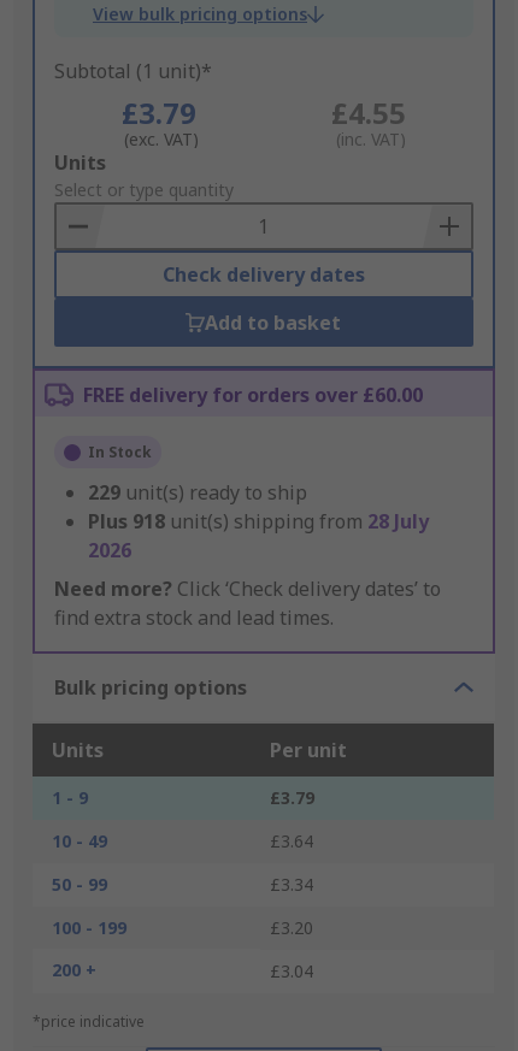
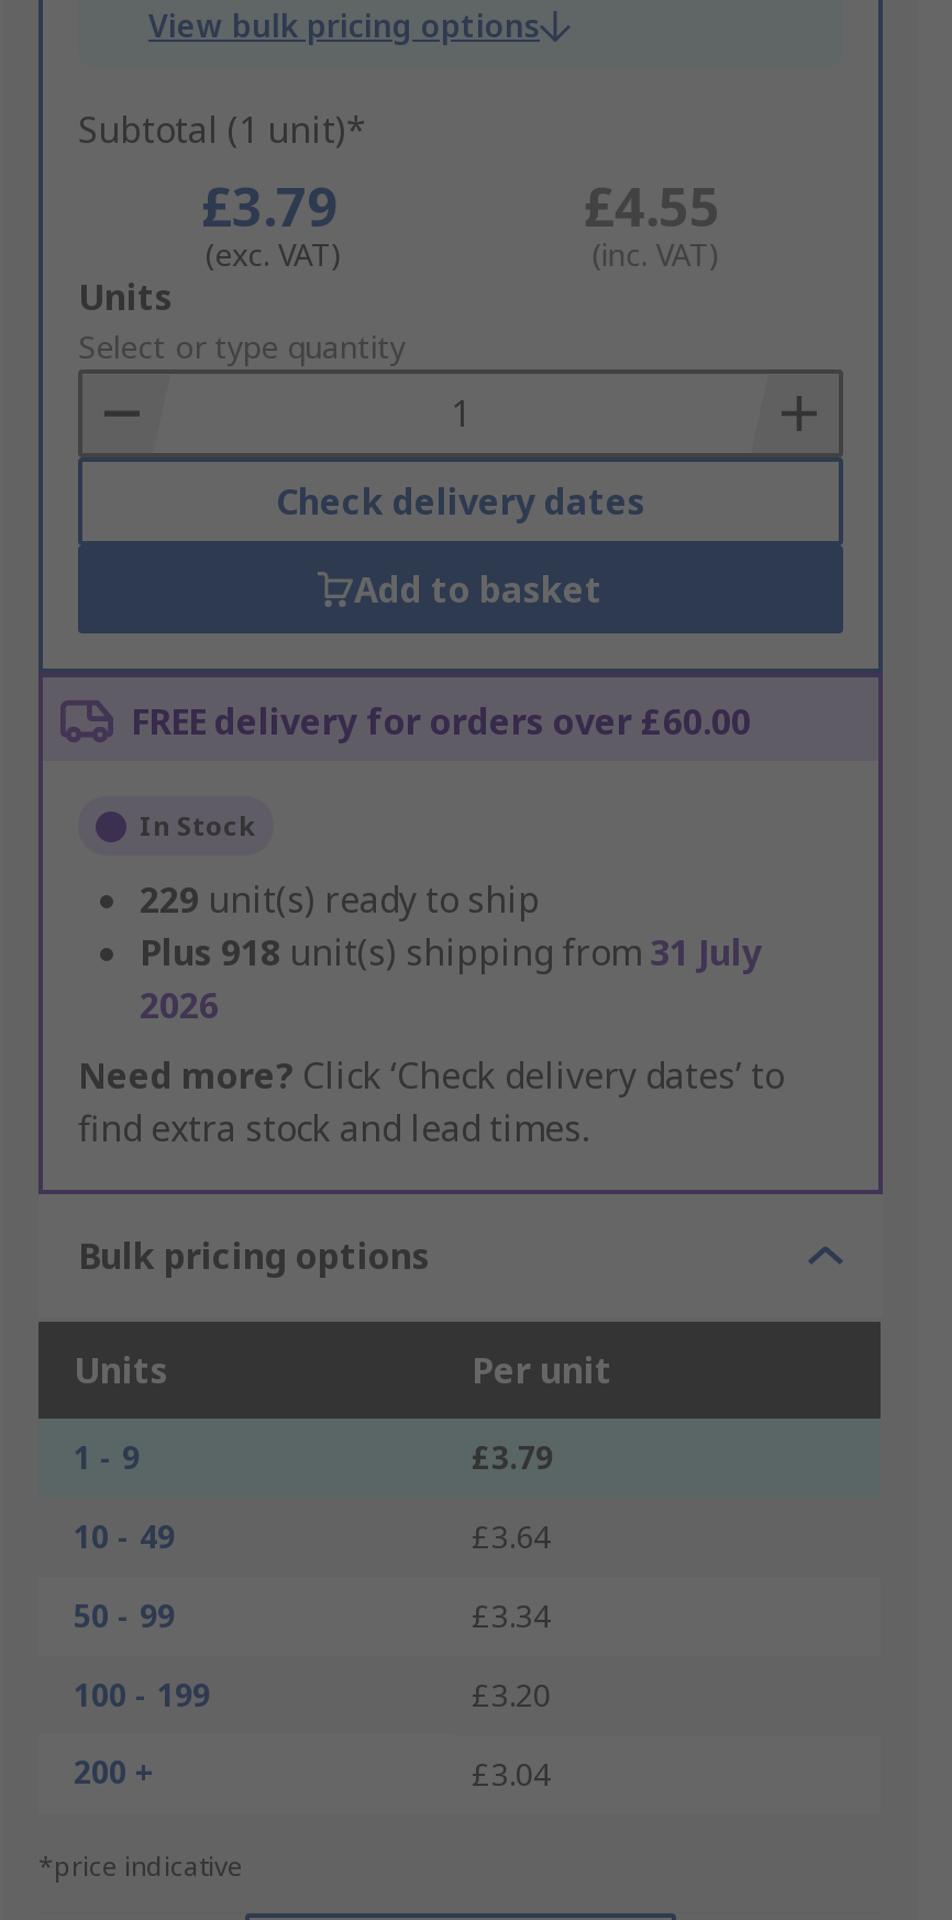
- Plus 918 unit(s) shipping from 28 July
+ Plus 918 unit(s) shipping from 31 July
